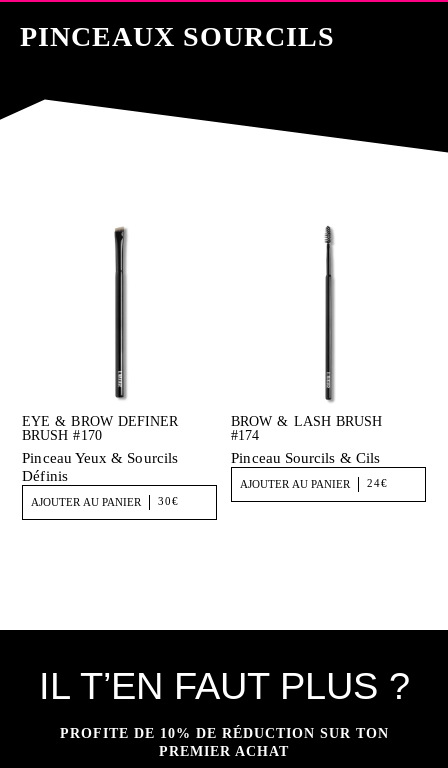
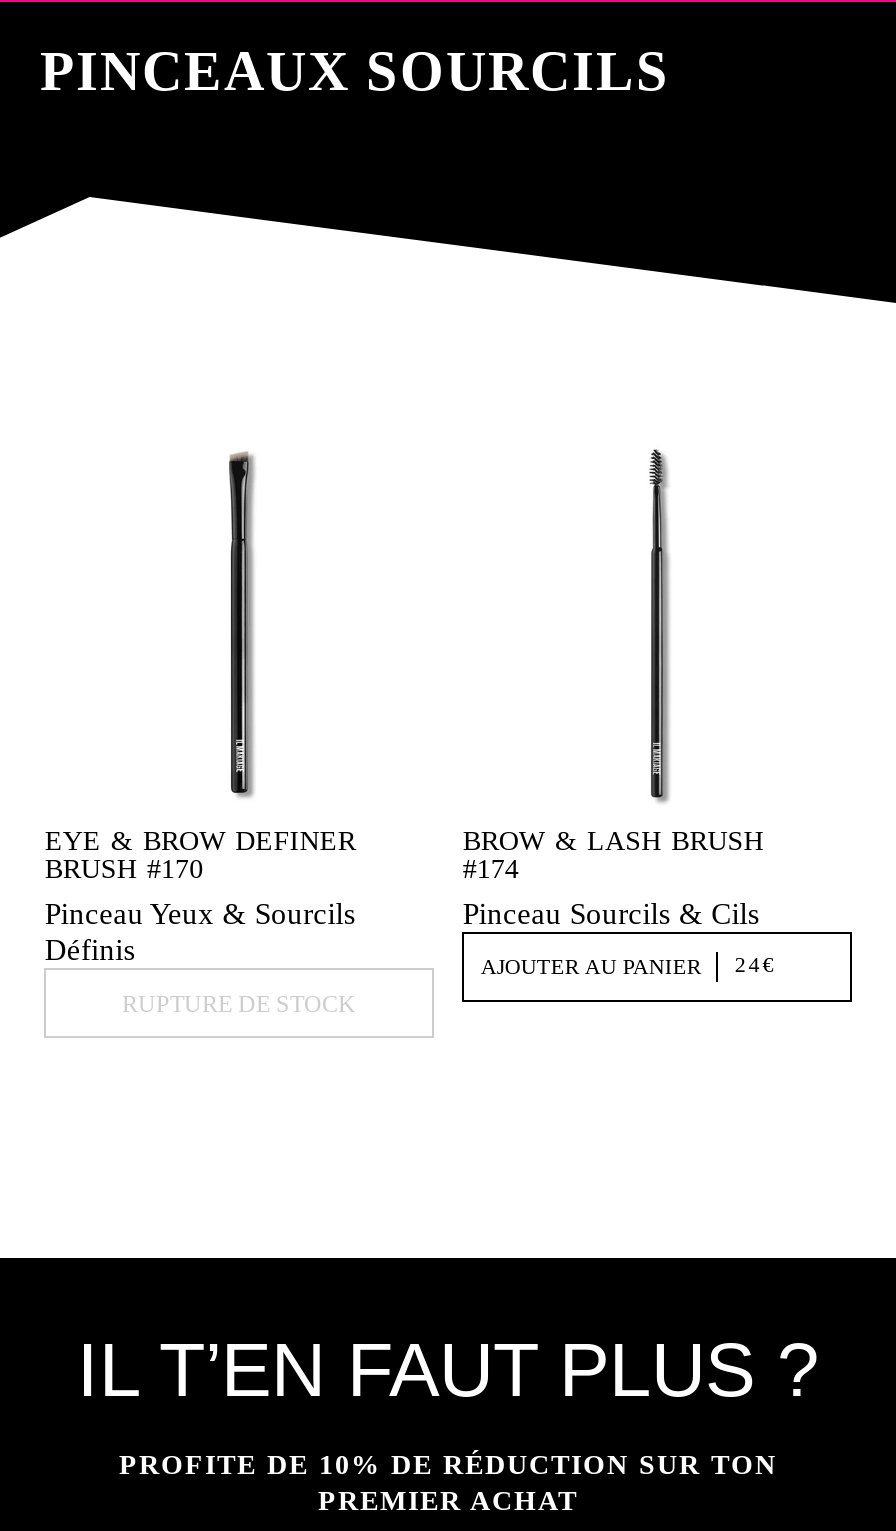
- AJOUTER AU PANIER
- 30€
+ RUPTURE DE STOCK
